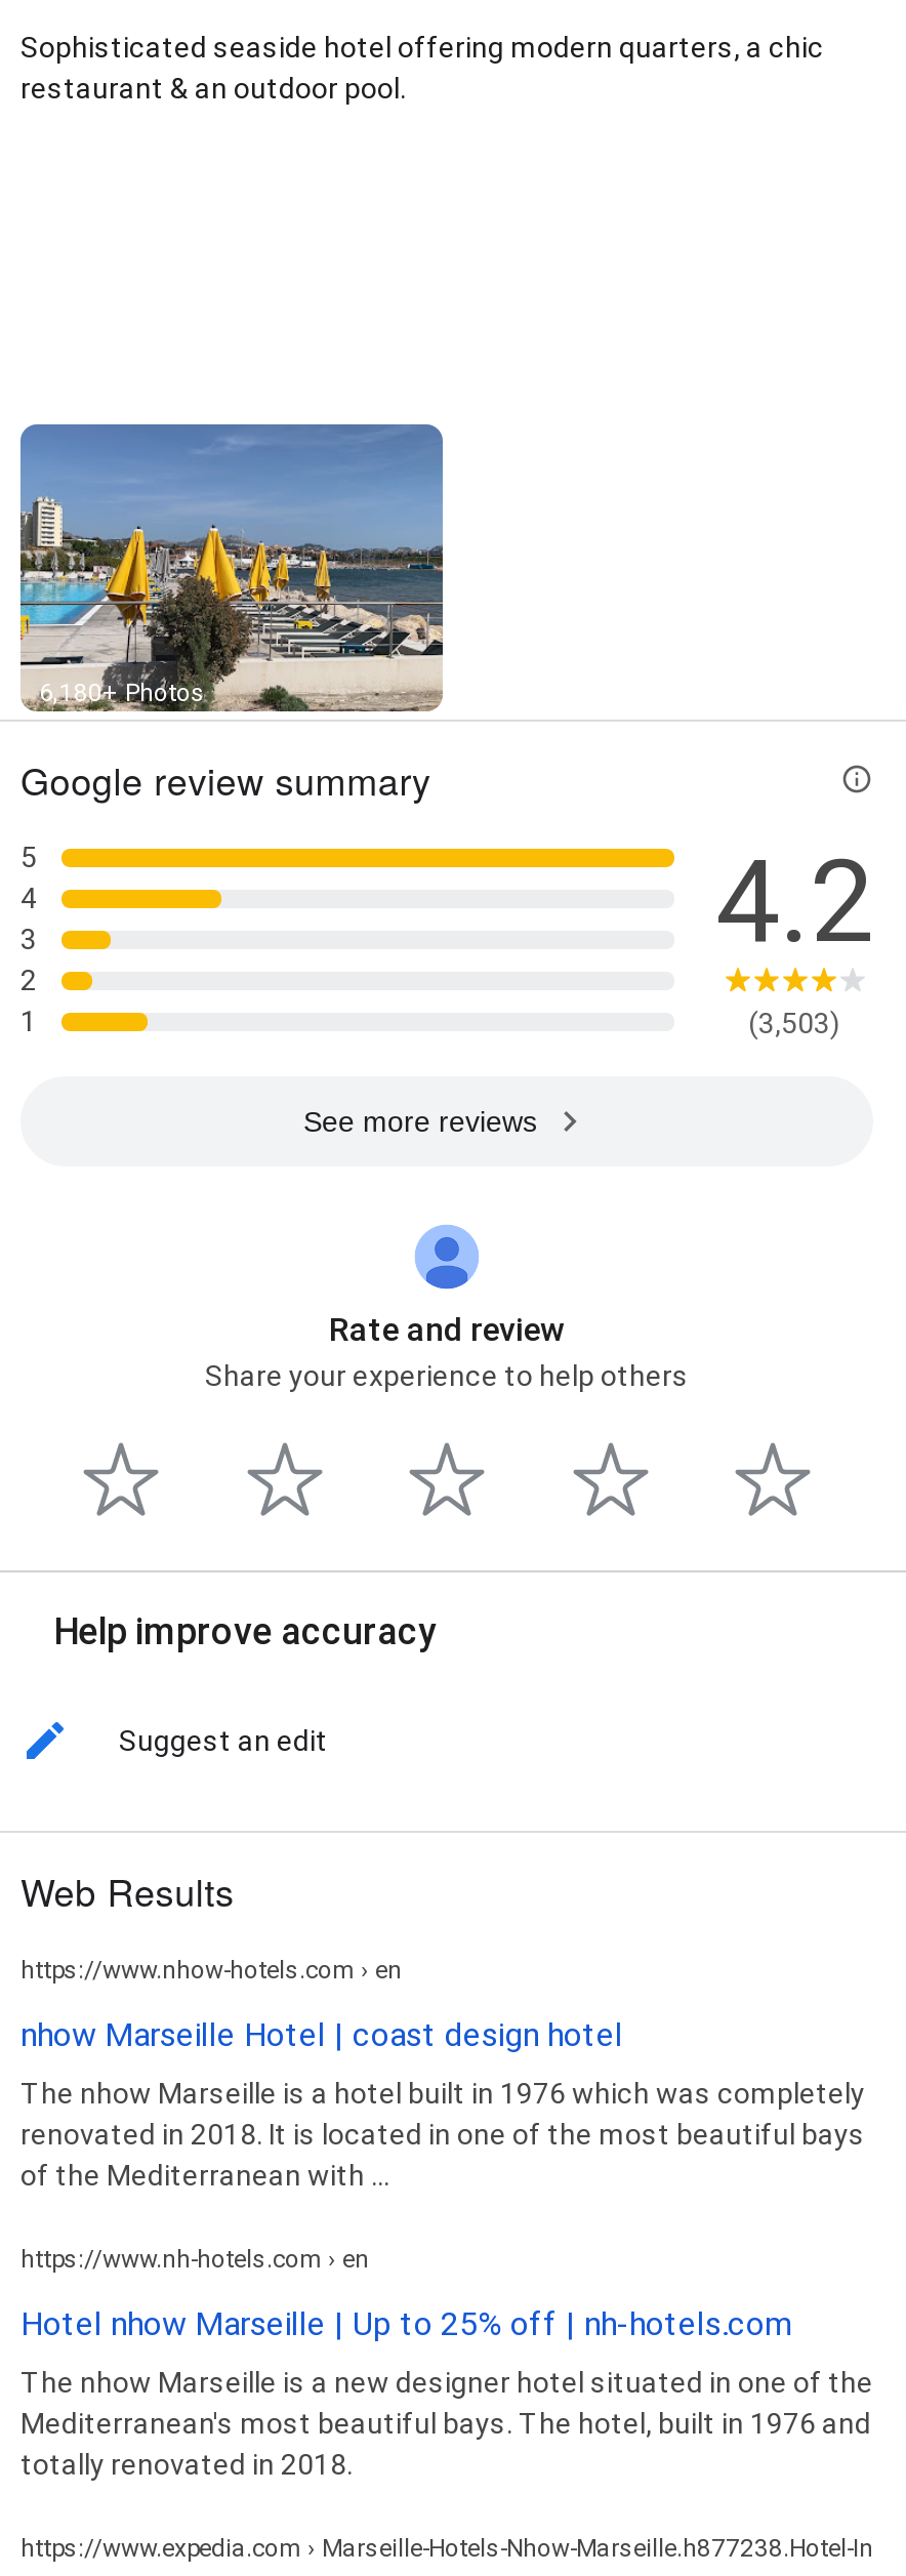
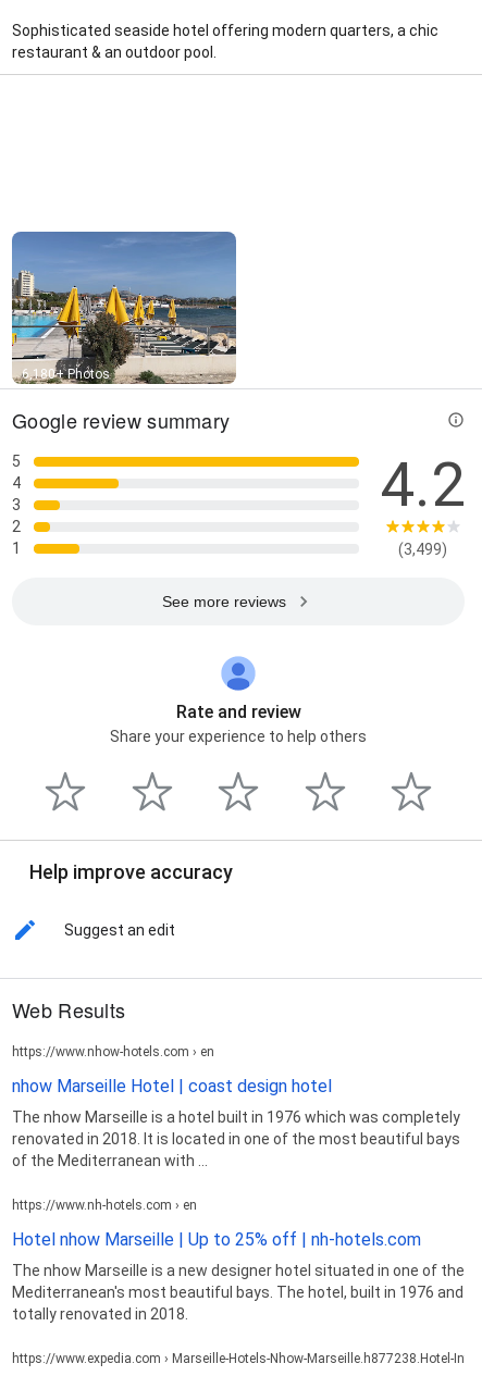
- (3,503)
+ (3,499)
